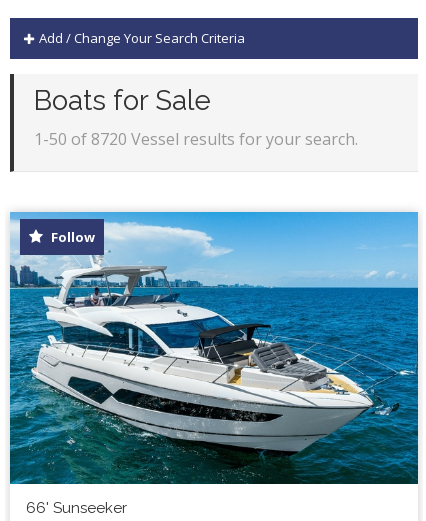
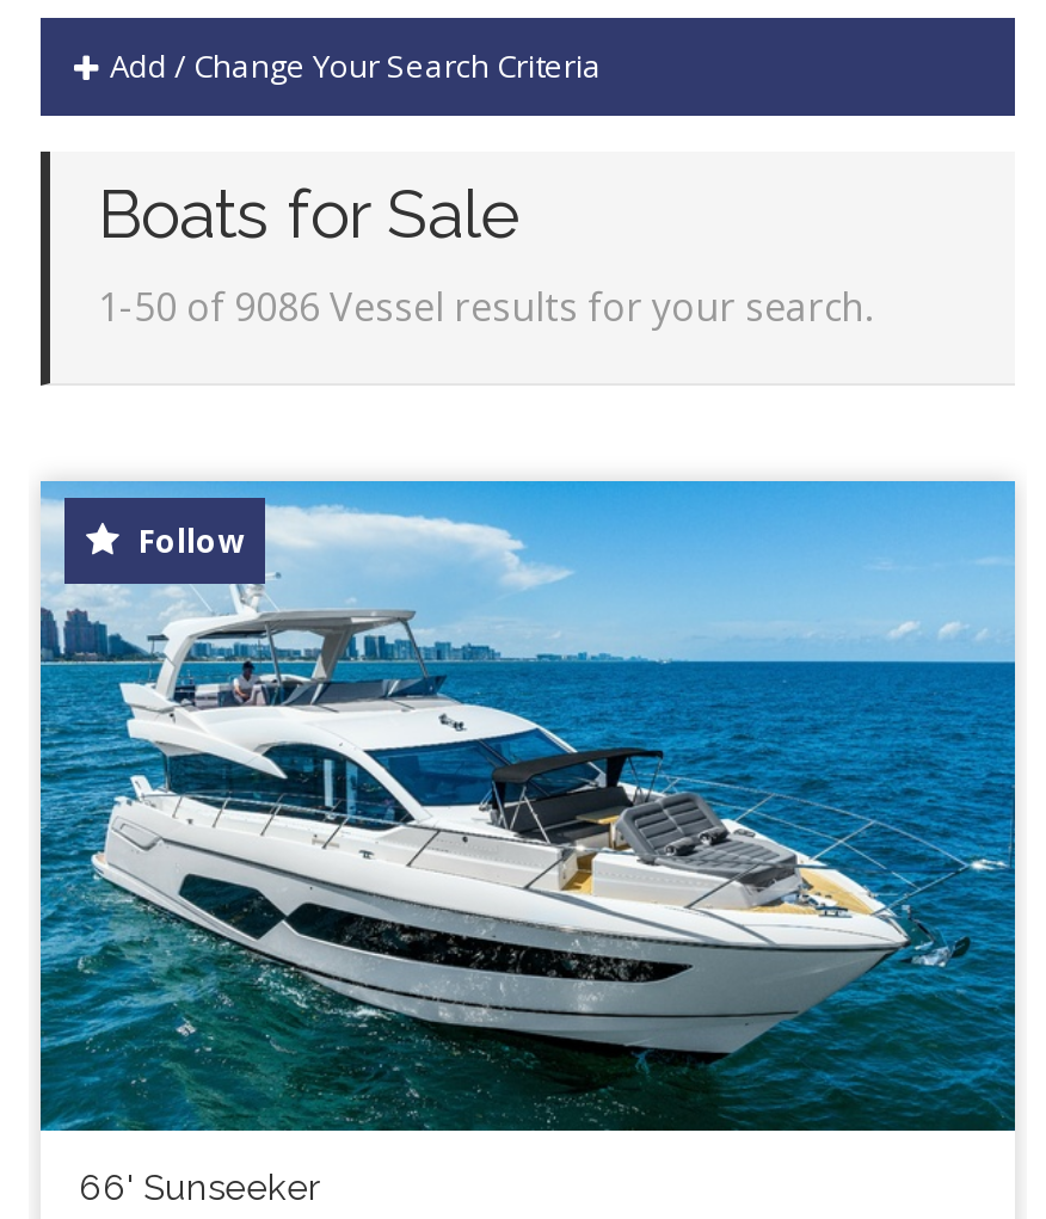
- 1-50 of 8720 Vessel results for your search.
+ 1-50 of 9086 Vessel results for your search.
